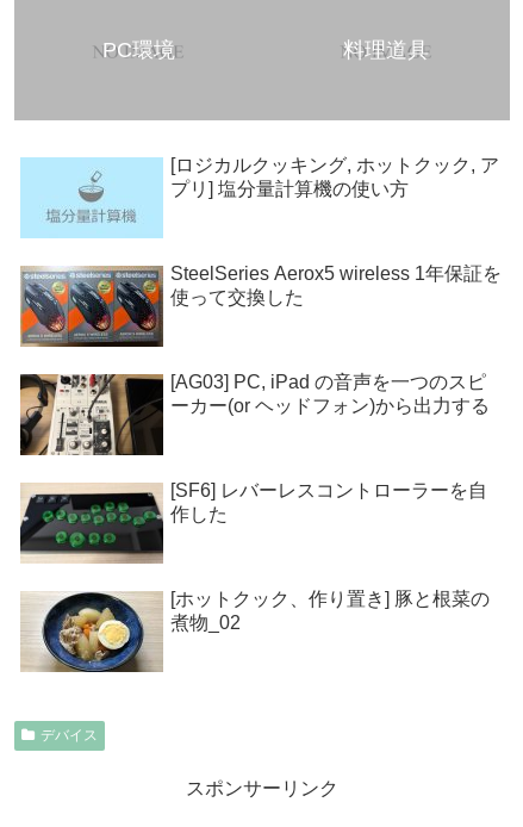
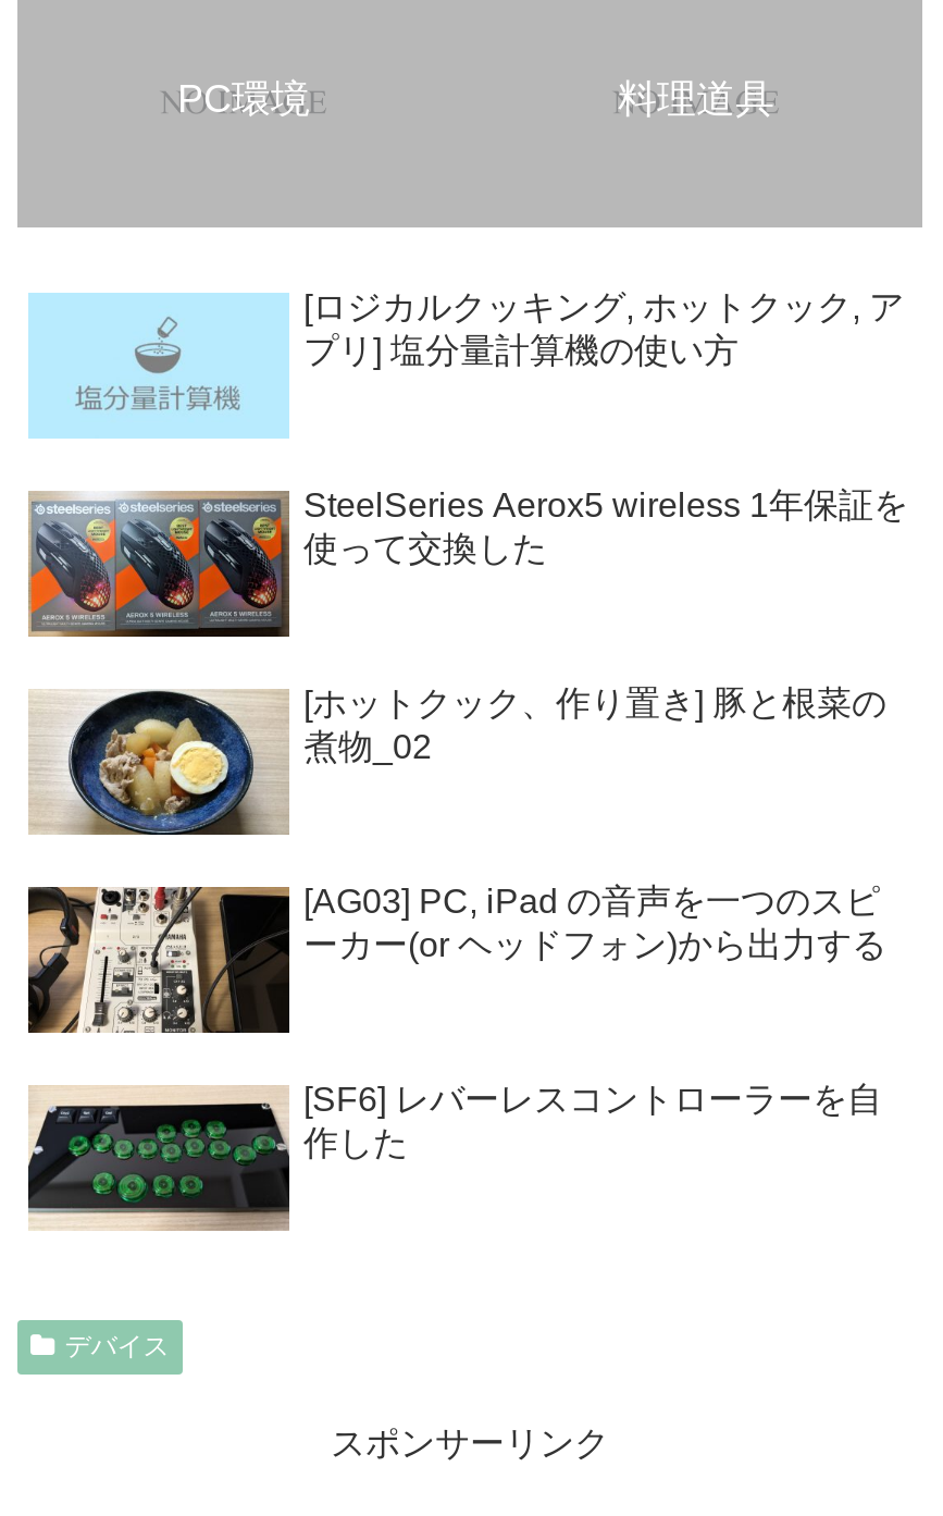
moved down: [image] | [AG03] PC, iPad の音声を一つのスピ | ーカー(or ヘッドフォン)から出力する | [SF6] レバーレスコントローラーを自 | 作した

moved down: [image]

moved up: [image] | [ホットクック、作り置き] 豚と根菜の | 煮物_02
